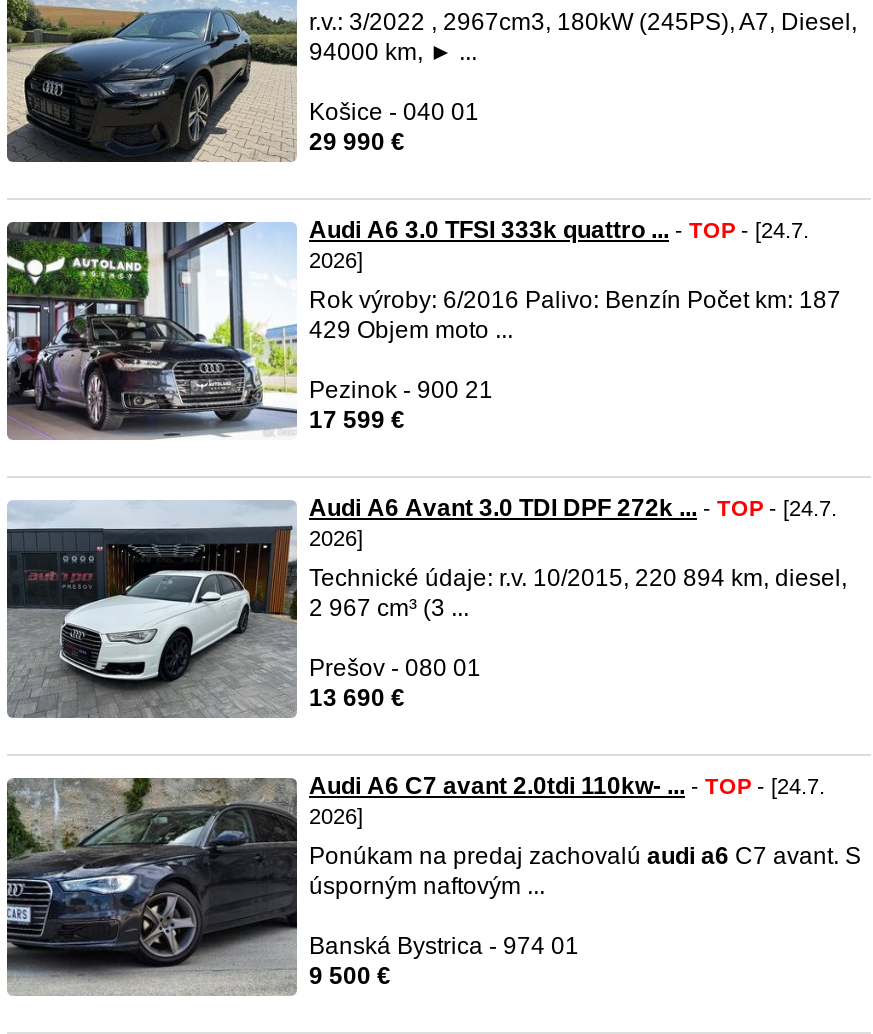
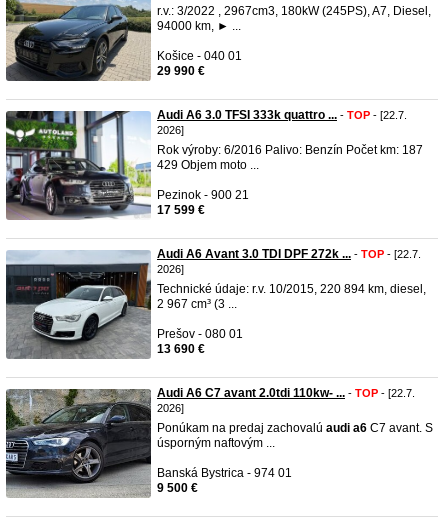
- Audi A6 3.0 TFSI 333k quattro ... - TOP - [24.7.
+ Audi A6 3.0 TFSI 333k quattro ... - TOP - [22.7.

- Audi A6 Avant 3.0 TDI DPF 272k ... - TOP - [24.7.
+ Audi A6 Avant 3.0 TDI DPF 272k ... - TOP - [22.7.

- Audi A6 C7 avant 2.0tdi 110kw- ... - TOP - [24.7.
+ Audi A6 C7 avant 2.0tdi 110kw- ... - TOP - [22.7.
